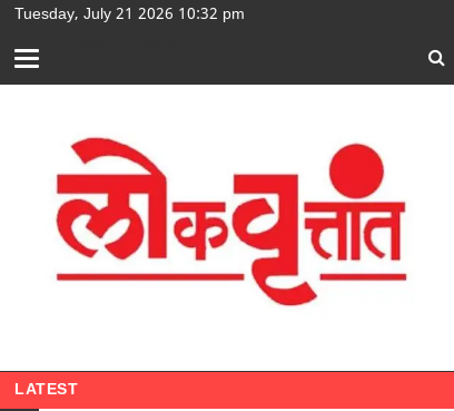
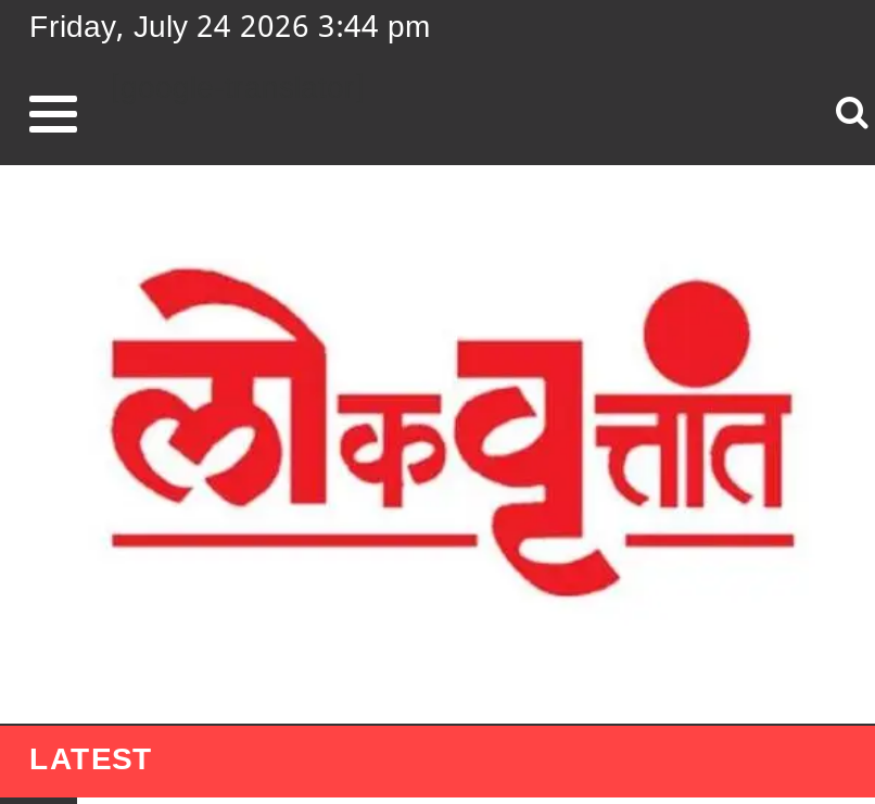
- Tuesday, July 21 2026 10:32 pm
+ Friday, July 24 2026 3:44 pm
